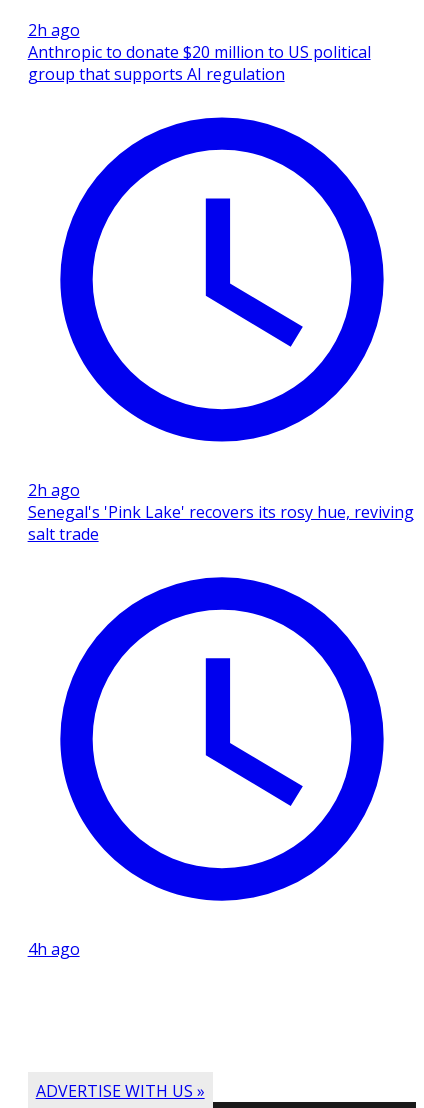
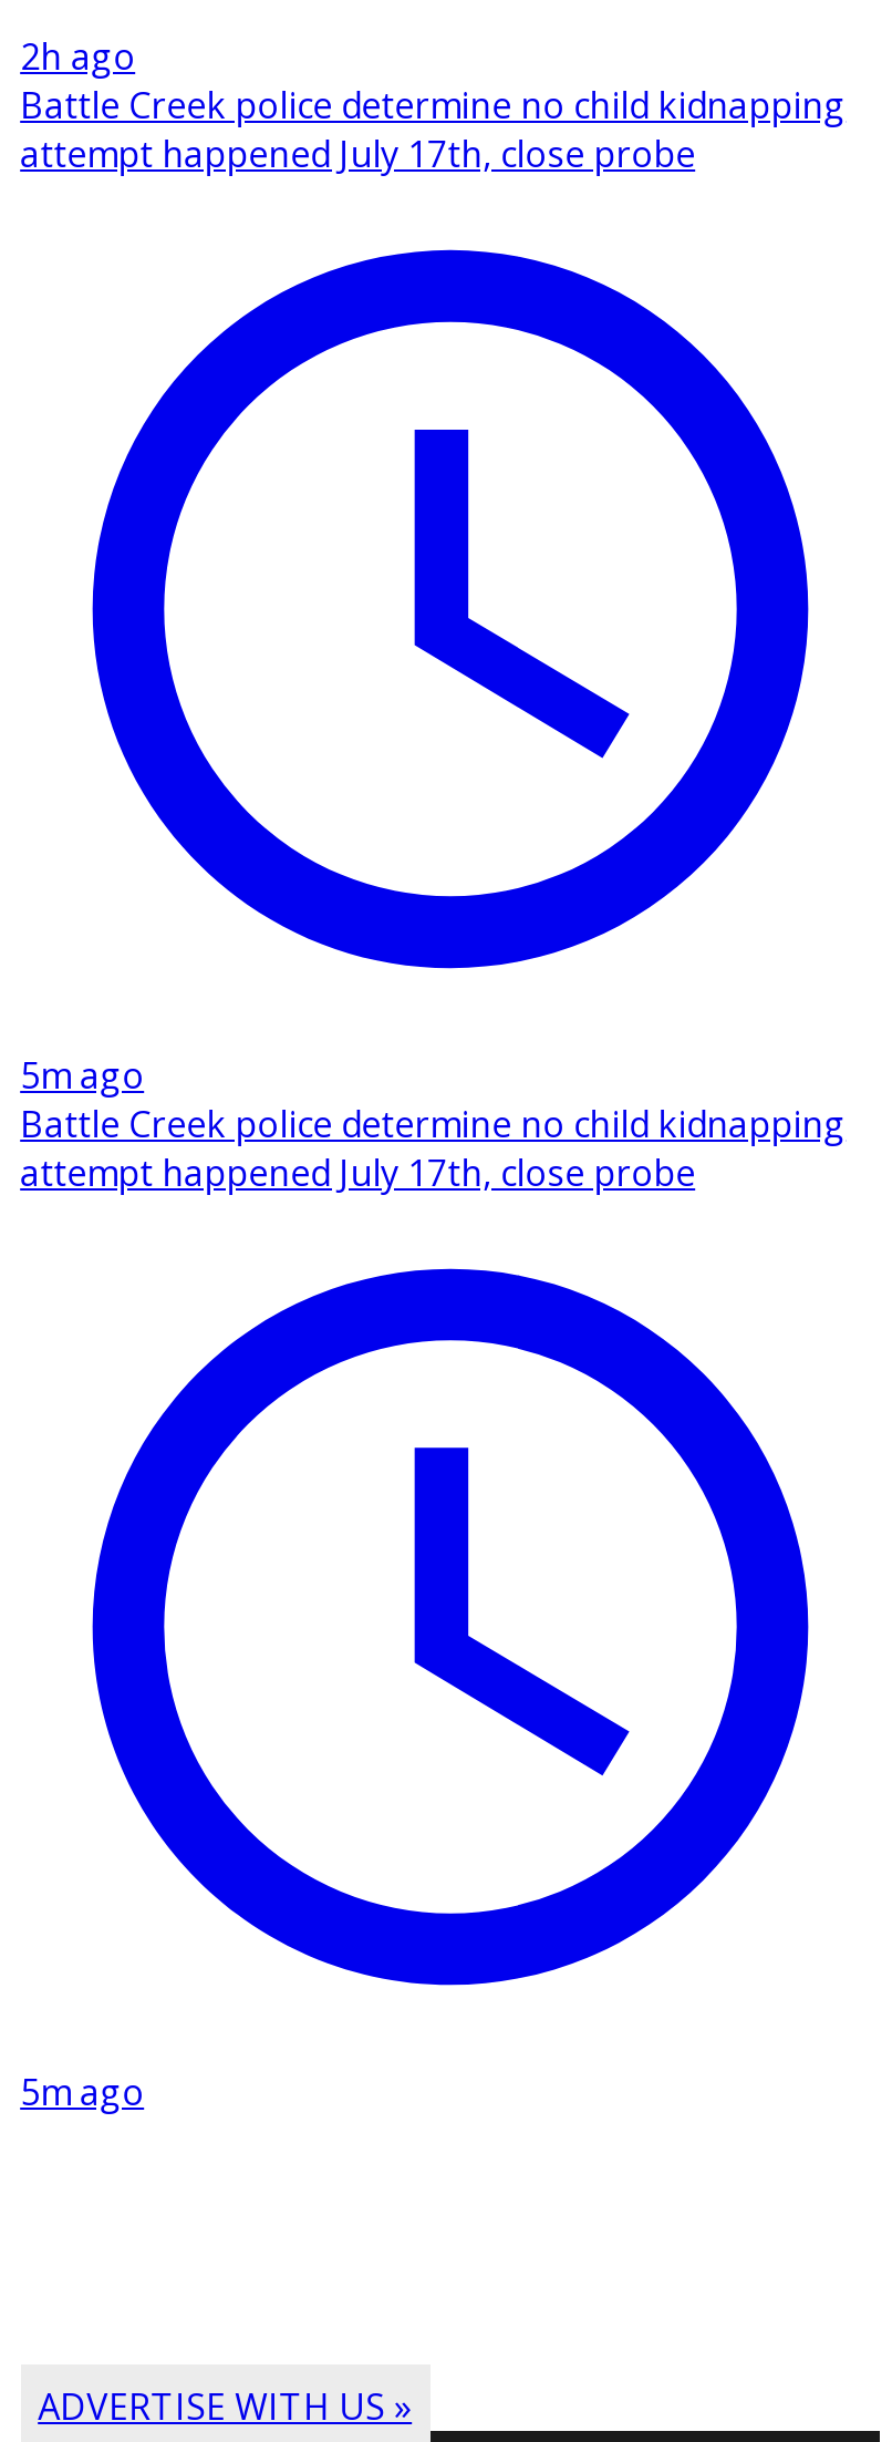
- Anthropic to donate $20 million to US political
- group that supports AI regulation
+ Battle Creek police determine no child kidnapping
+ attempt happened July 17th, close probe

- 2h ago
- Senegal's 'Pink Lake' recovers its rosy hue, reviving
- salt trade
+ 5m ago
+ Battle Creek police determine no child kidnapping
+ attempt happened July 17th, close probe

- 4h ago
+ 5m ago
